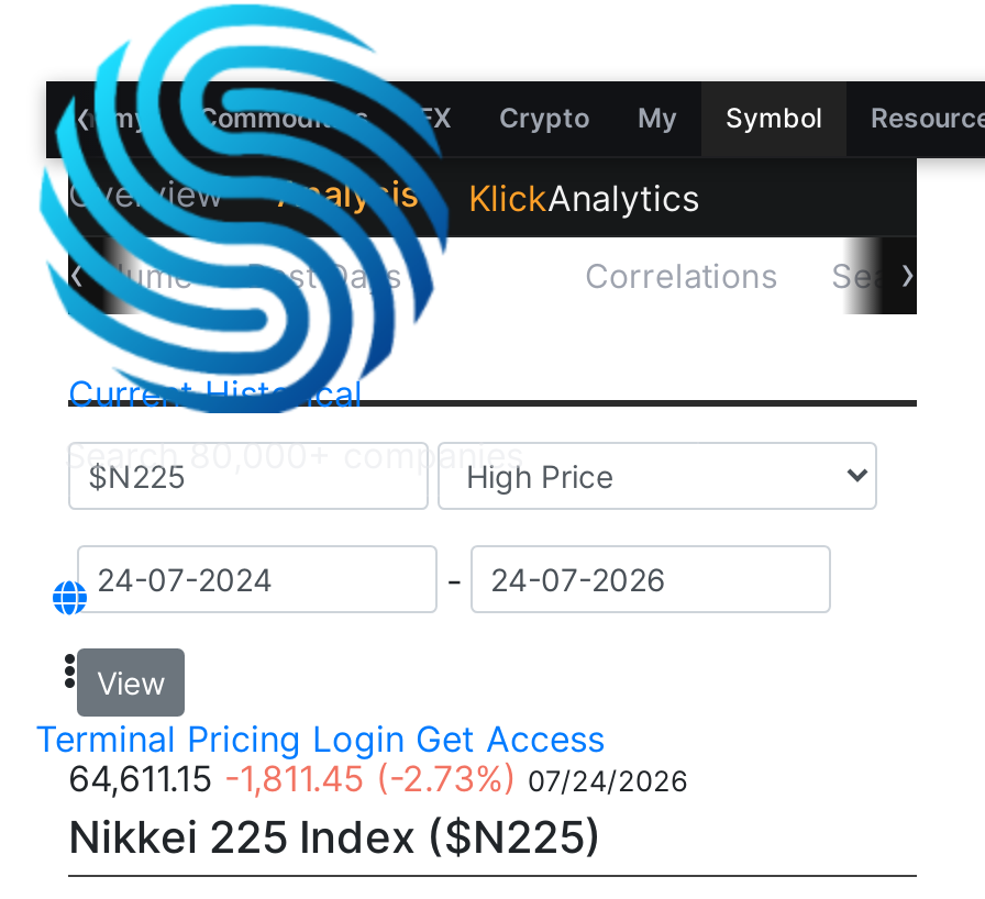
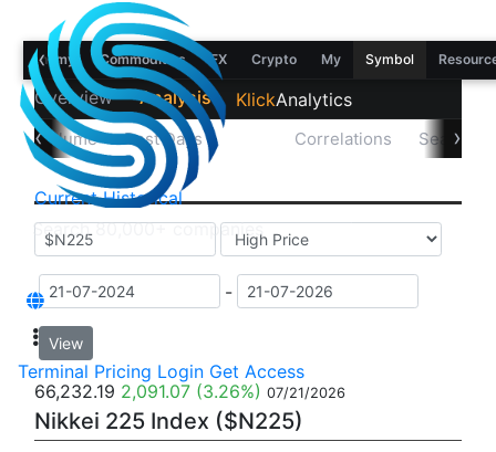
- 64,611.15 -1,811.45 (-2.73%) 07/24/2026
+ 66,232.19 2,091.07 (3.26%) 07/21/2026
